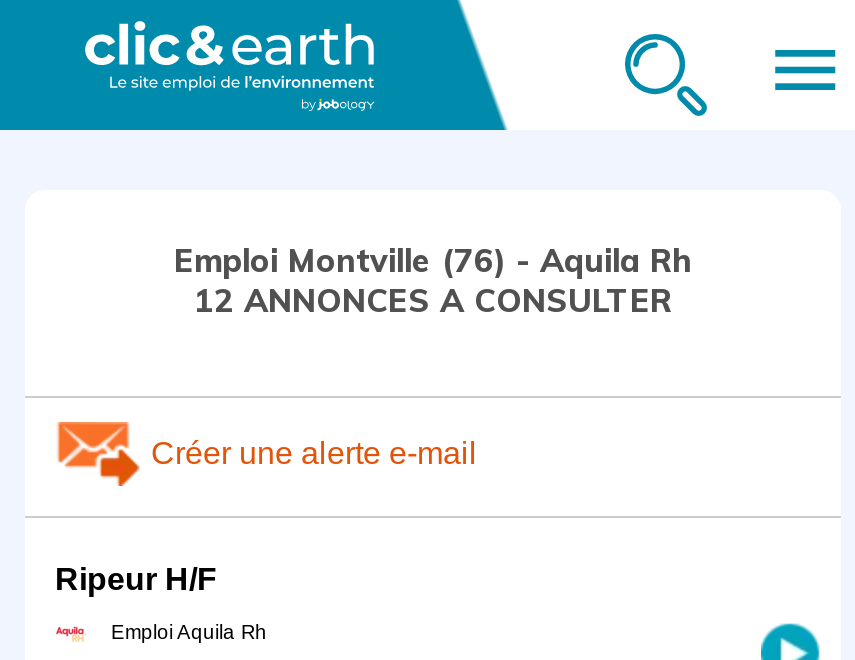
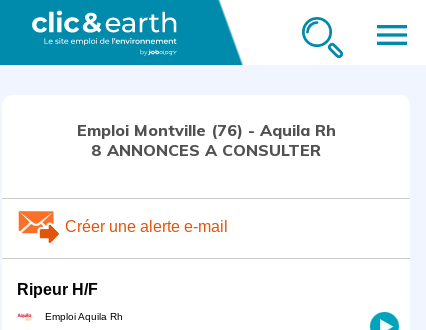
- 12 ANNONCES A CONSULTER
+ 8 ANNONCES A CONSULTER
